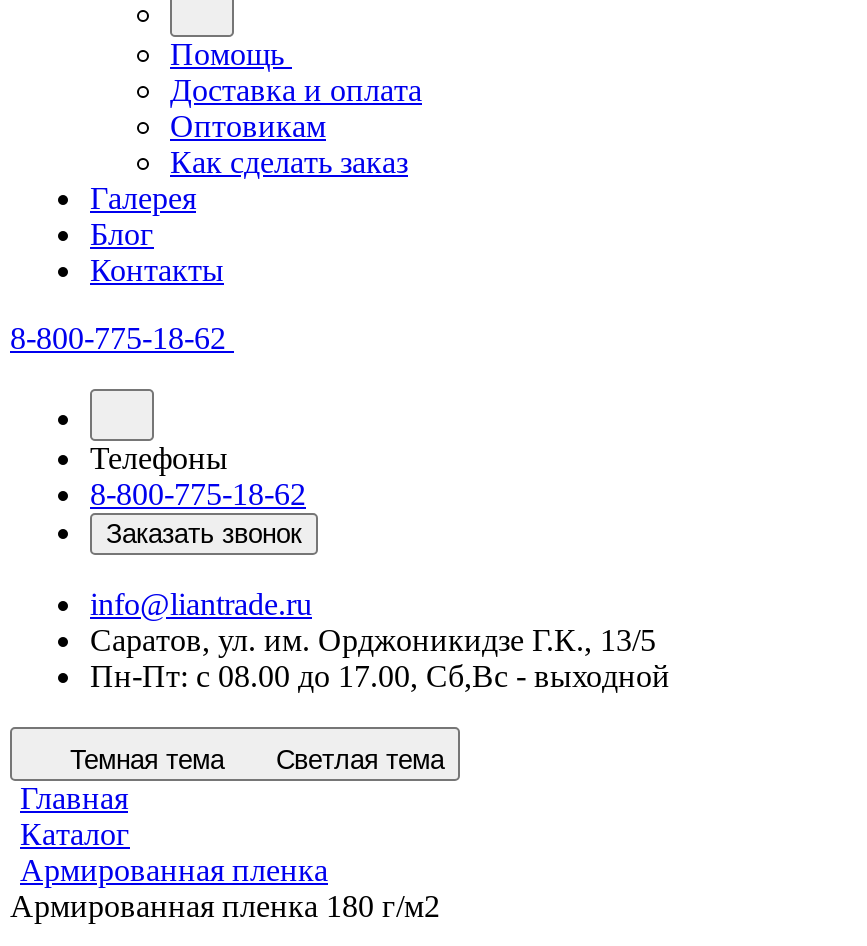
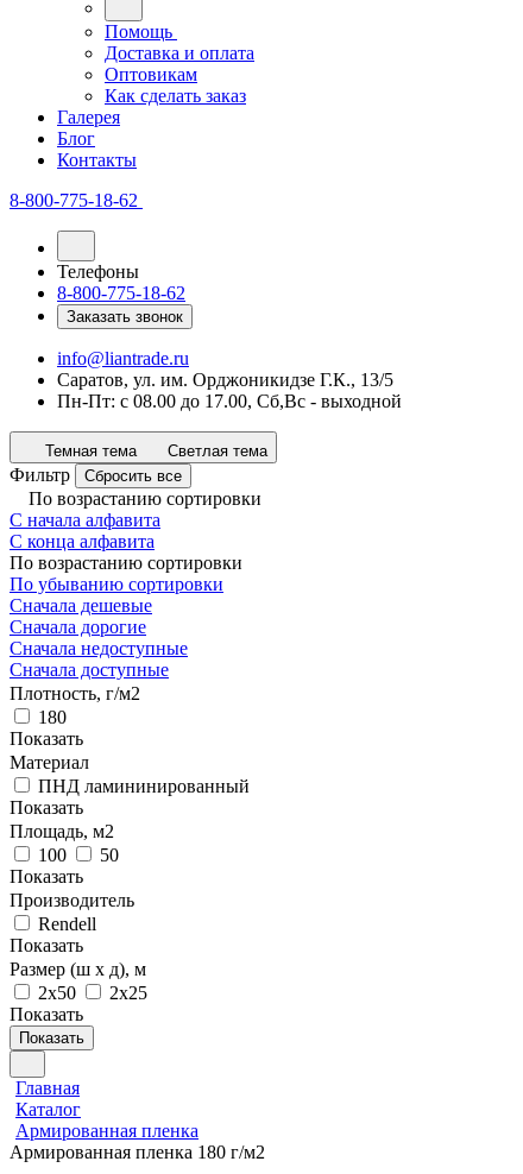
+ Фильтр
+ Сбросить все
+ По возрастанию сортировки
+ С начала алфавита
+ С конца алфавита
+ По возрастанию сортировки
+ По убыванию сортировки
+ Сначала дешевые
+ Сначала дорогие
+ Сначала недоступные
+ Сначала доступные
+ Плотность, г/м2
+ 180
+ Показать
+ Материал
+ ПНД ламининированный
+ Показать
+ Площадь, м2
+ 100
+ 50
+ Показать
+ Производитель
+ Rendell
+ Показать
+ Размер (ш х д), м
+ 2х50
+ 2х25
+ Показать
+ Показать
